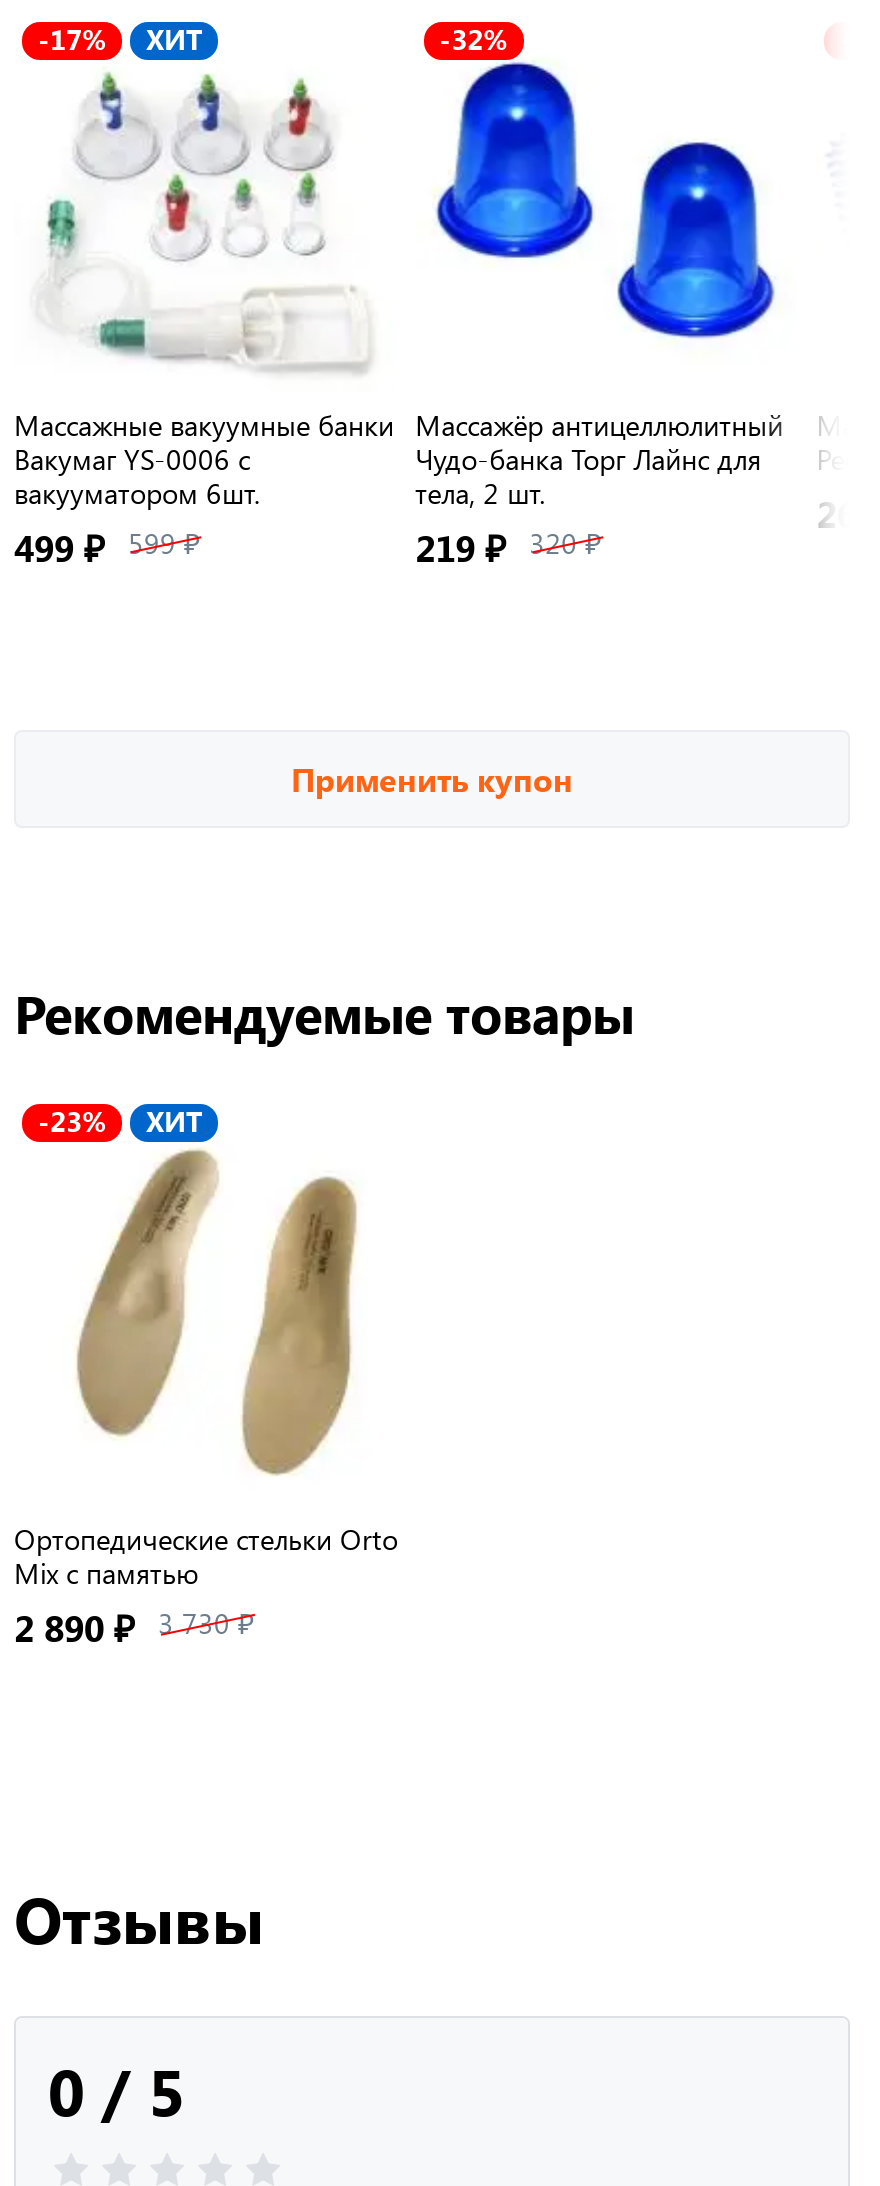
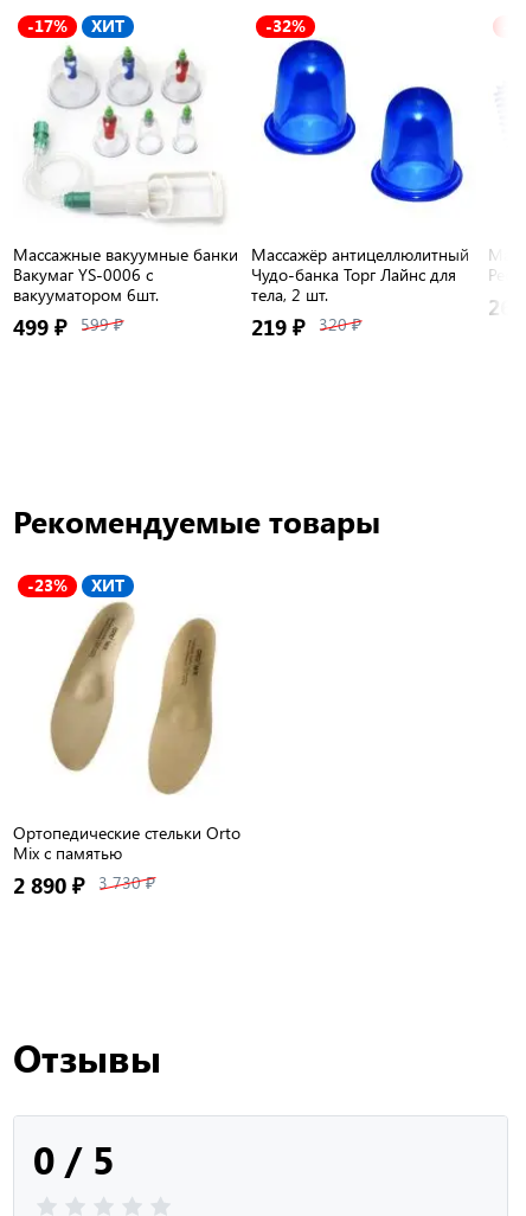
- Применить купон
